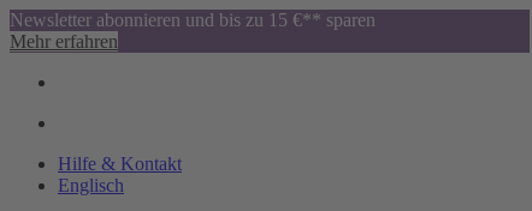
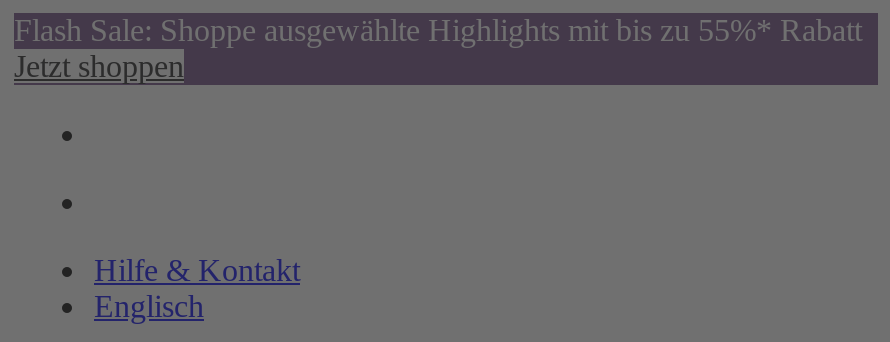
- Newsletter abonnieren und bis zu 15 €** sparen
- Mehr erfahren
+ Flash Sale: Shoppe ausgewählte Highlights mit bis zu 55%* Rabatt
+ Jetzt shoppen
